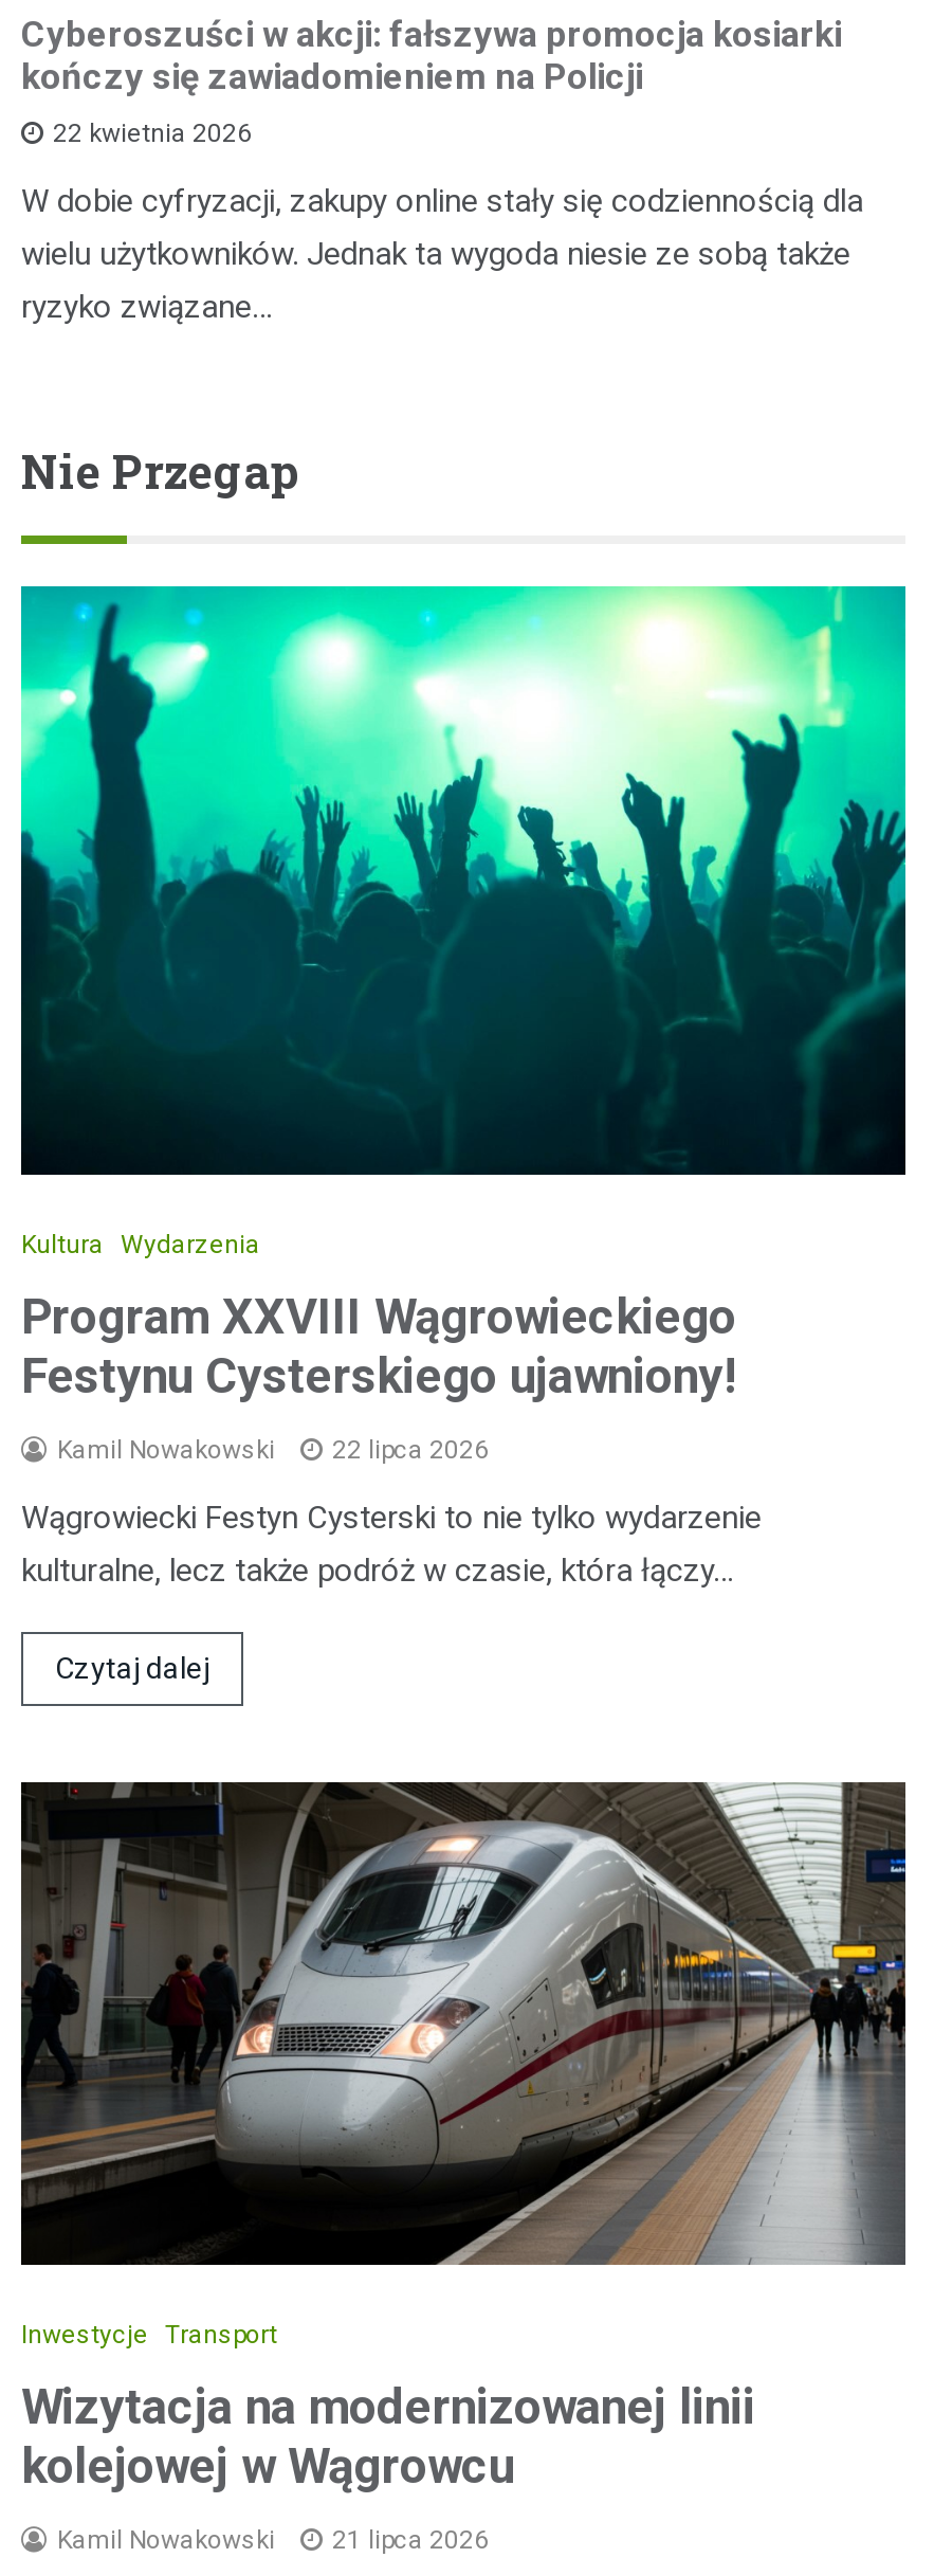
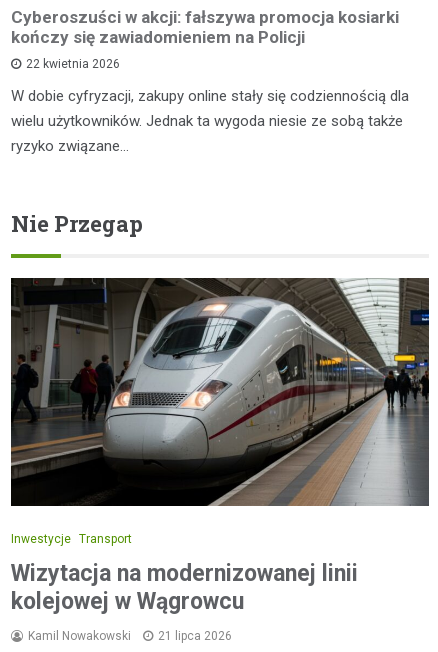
- [image]
- Kultura Wydarzenia
- Program XXVIII Wągrowieckiego
- Festynu Cysterskiego ujawniony!
- Kamil Nowakowski
- 22 lipca 2026
- Wągrowiecki Festyn Cysterski to nie tylko wydarzenie
- kulturalne, lecz także podróż w czasie, która łączy…
- Czytaj dalej
